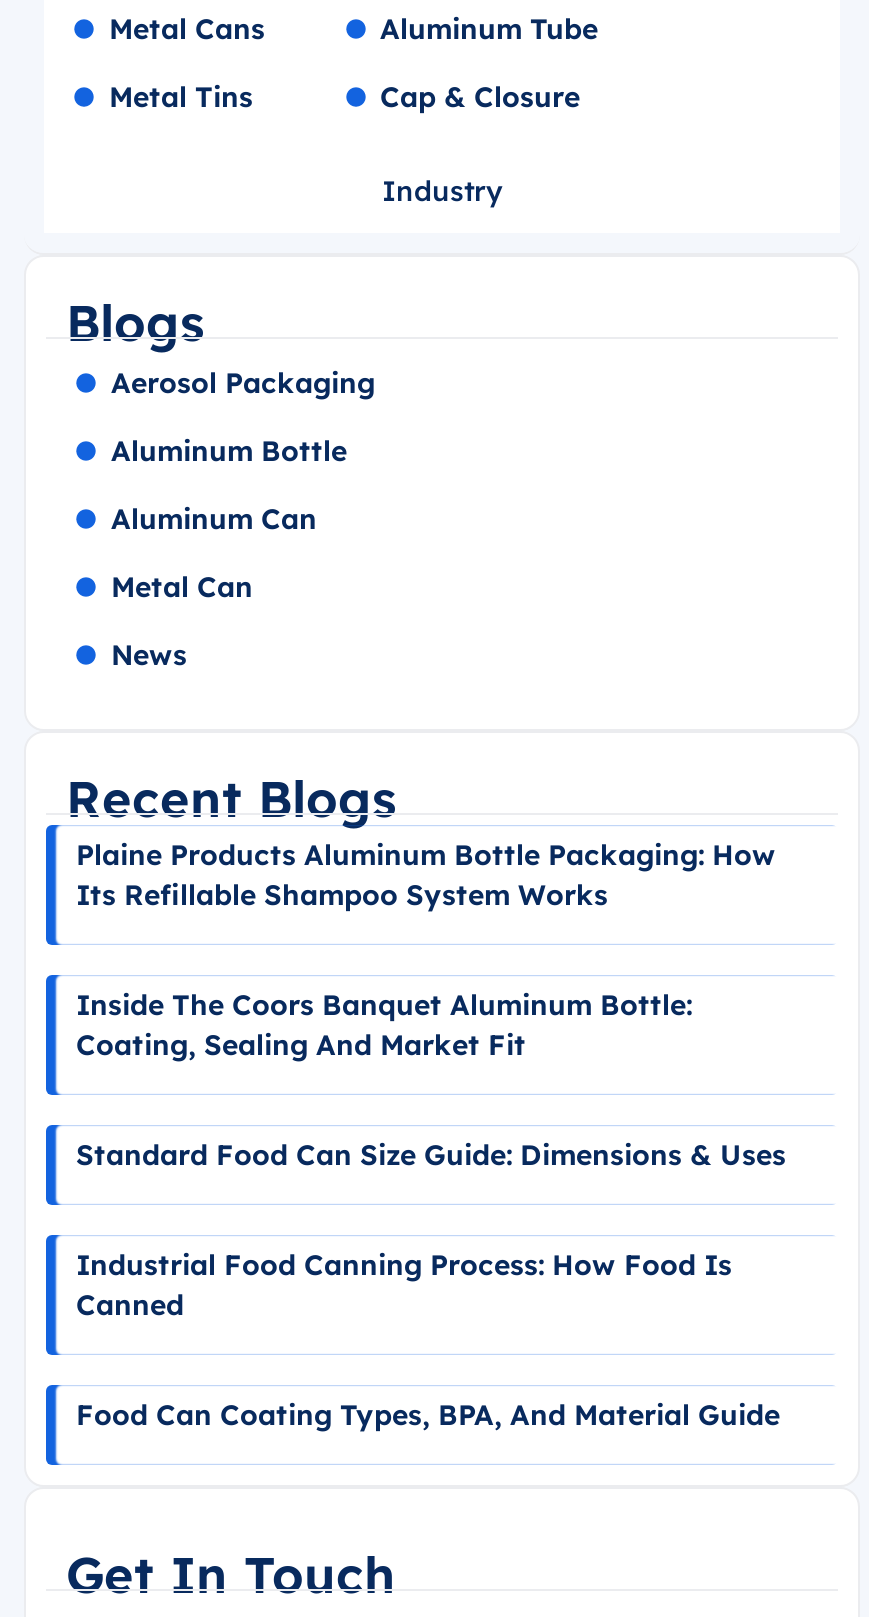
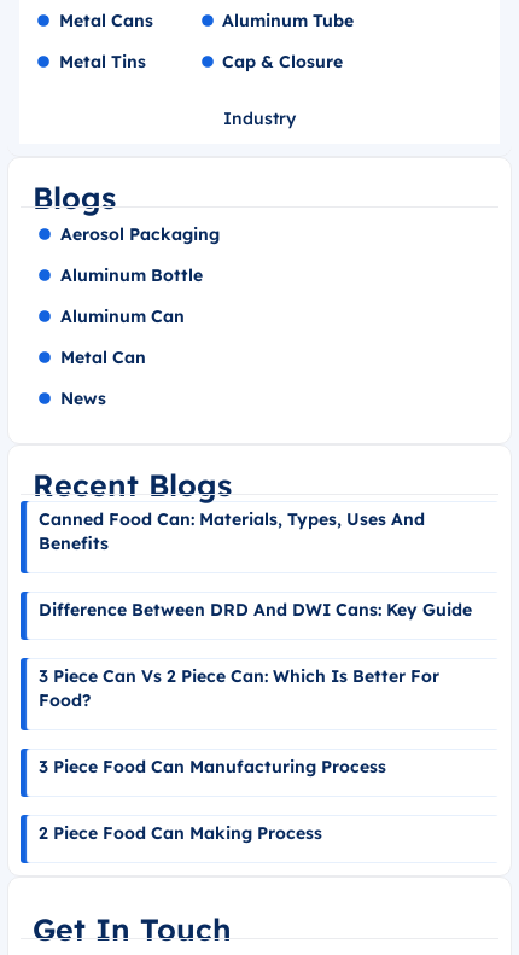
- Plaine Products Aluminum Bottle Packaging: How
- Its Refillable Shampoo System Works
+ Canned Food Can: Materials, Types, Uses And
+ Benefits

- Inside The Coors Banquet Aluminum Bottle:
- Coating, Sealing And Market Fit
+ Difference Between DRD And DWI Cans: Key Guide

- Standard Food Can Size Guide: Dimensions & Uses
+ 3 Piece Can Vs 2 Piece Can: Which Is Better For
+ Food?

- Industrial Food Canning Process: How Food Is
- Canned
+ 3 Piece Food Can Manufacturing Process

- Food Can Coating Types, BPA, And Material Guide
+ 2 Piece Food Can Making Process
